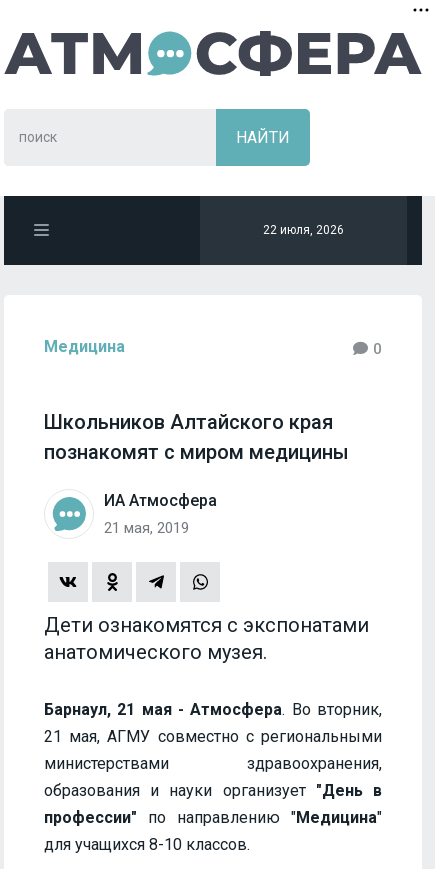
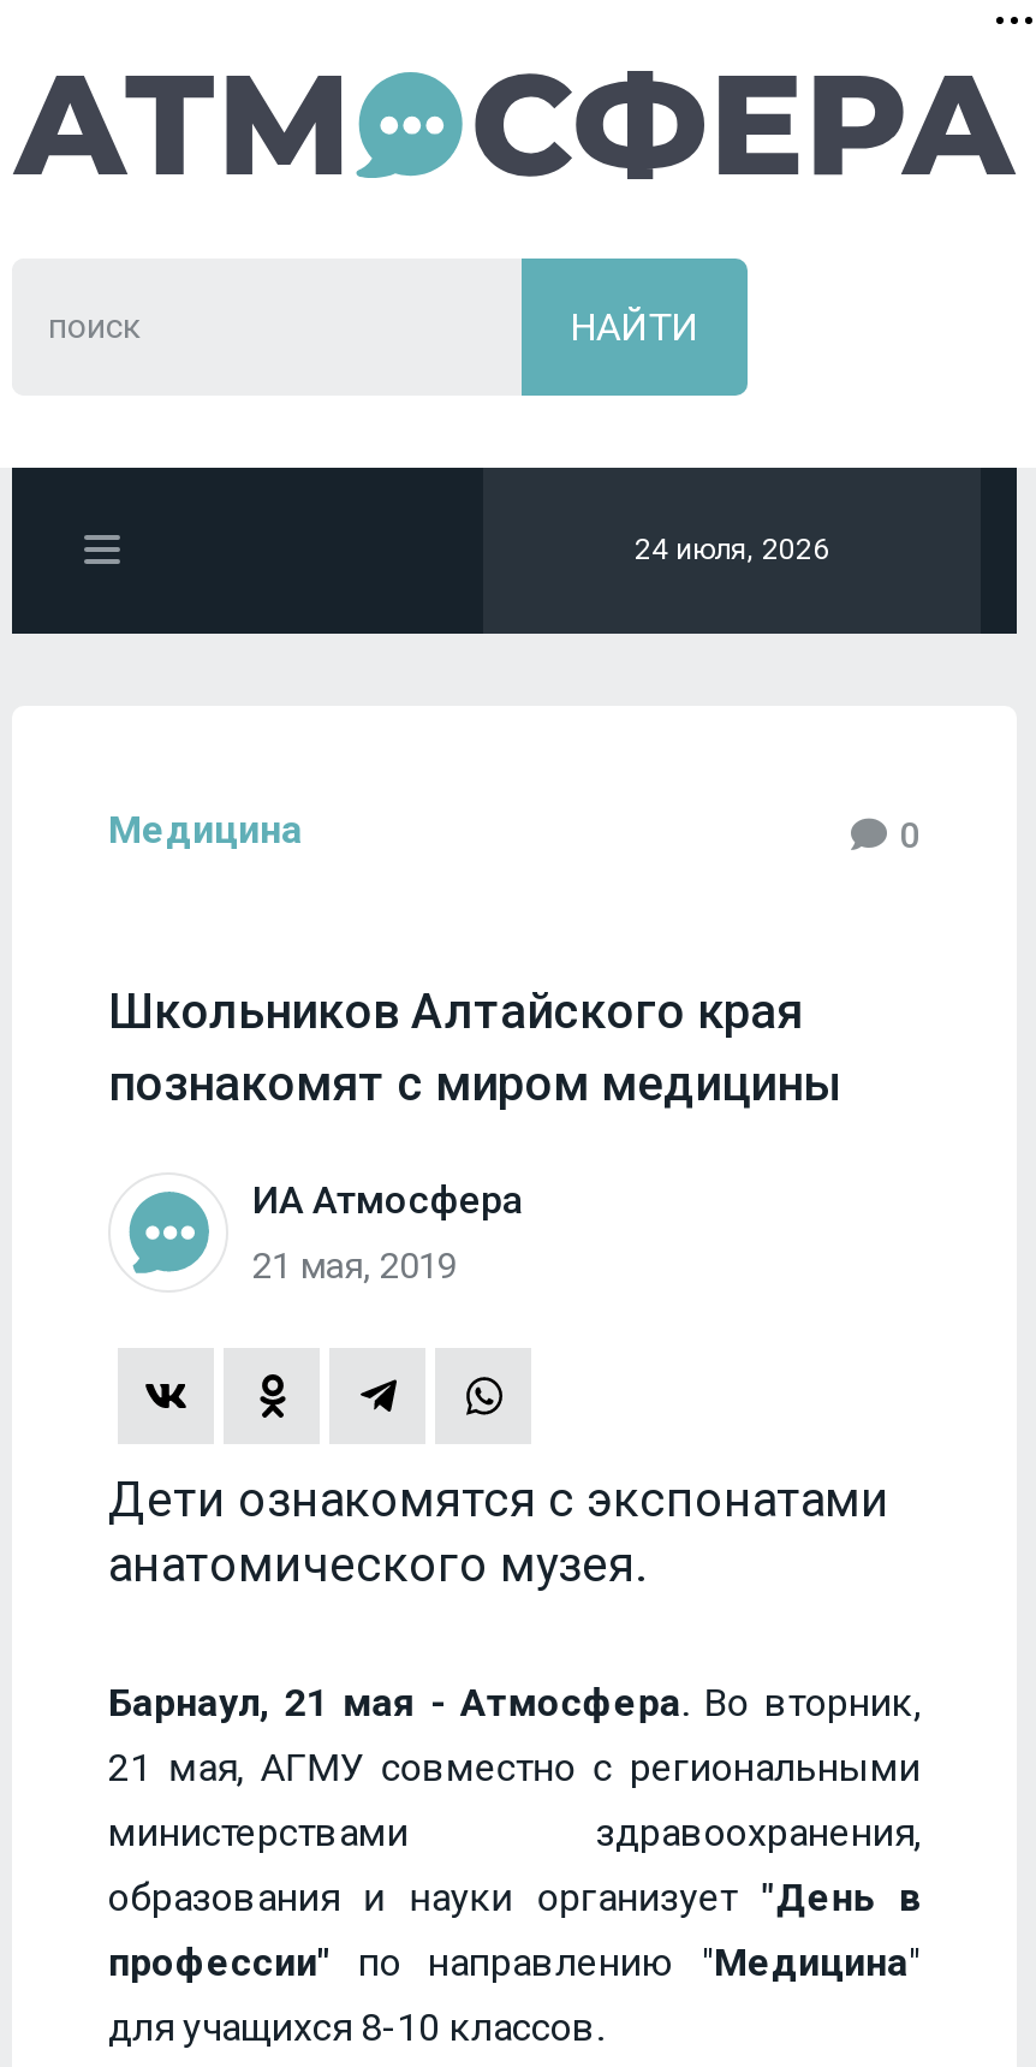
- 22 июля, 2026
+ 24 июля, 2026
